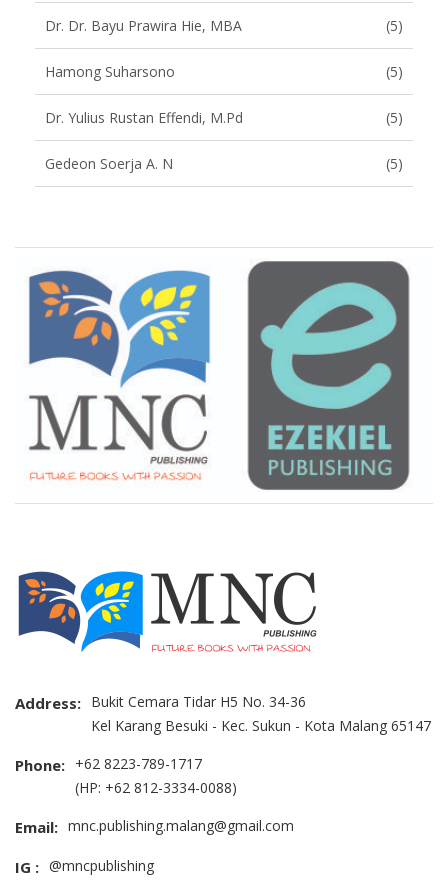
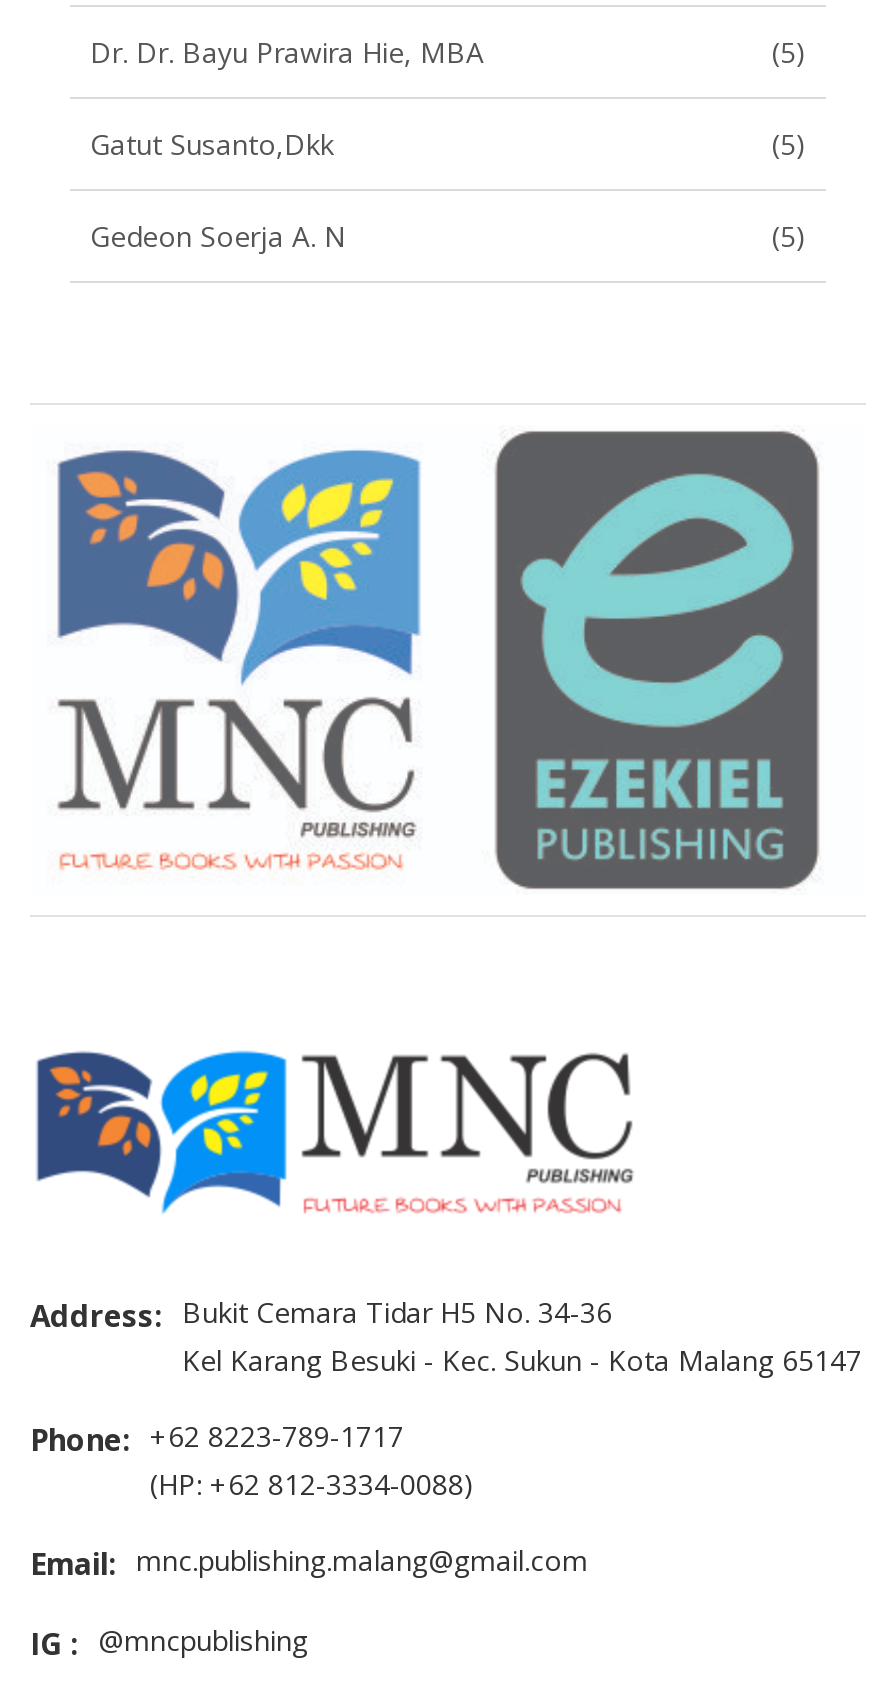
- Hamong Suharsono
- (5)
- Dr. Yulius Rustan Effendi, M.Pd
+ Gatut Susanto,dkk
